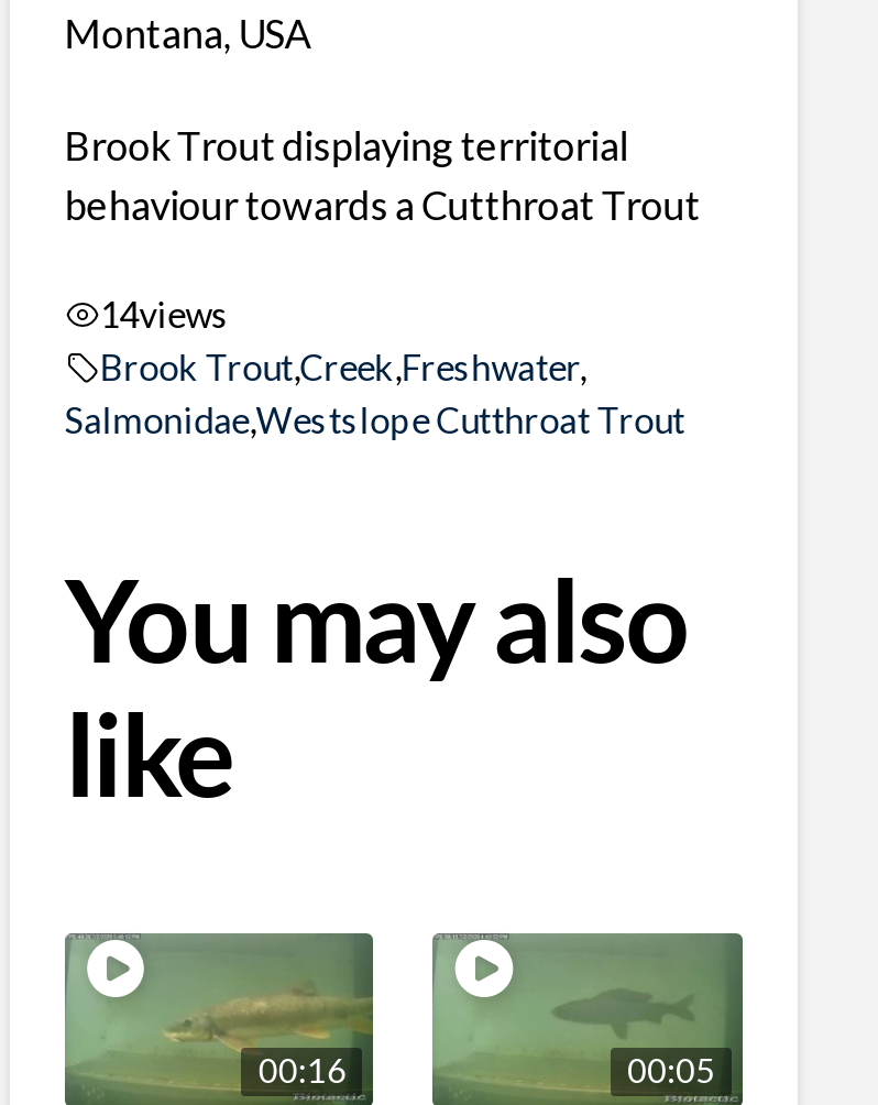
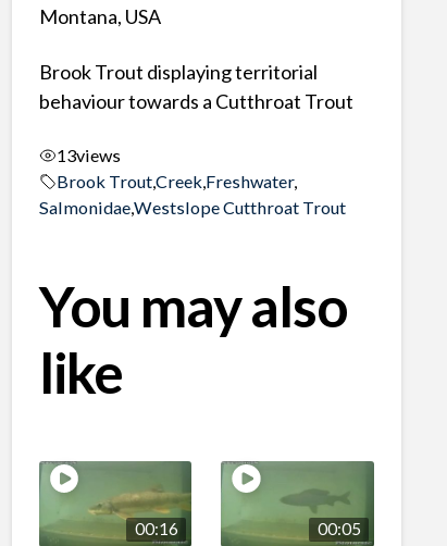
- 14views
+ 13views
